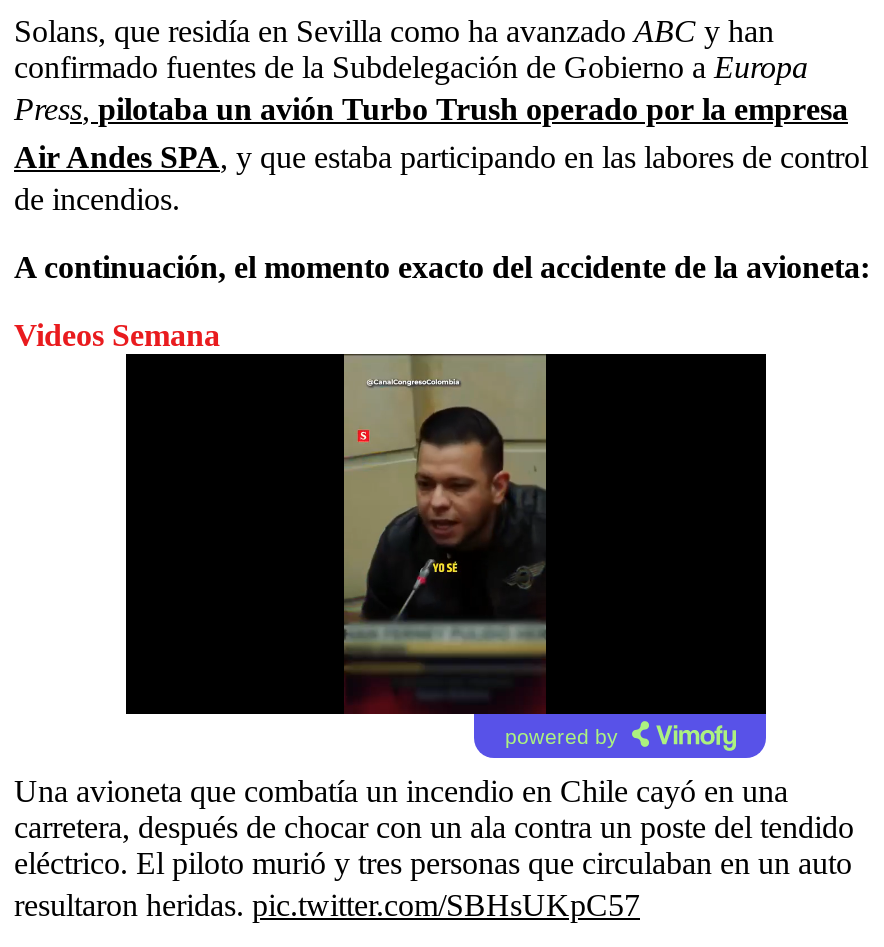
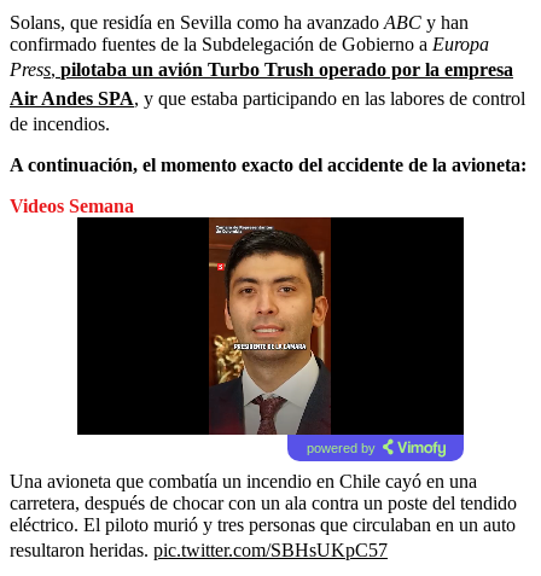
- [image]
+ [image]
